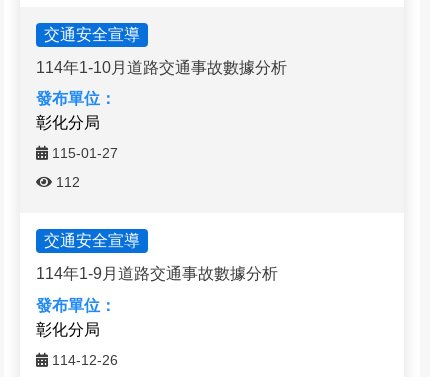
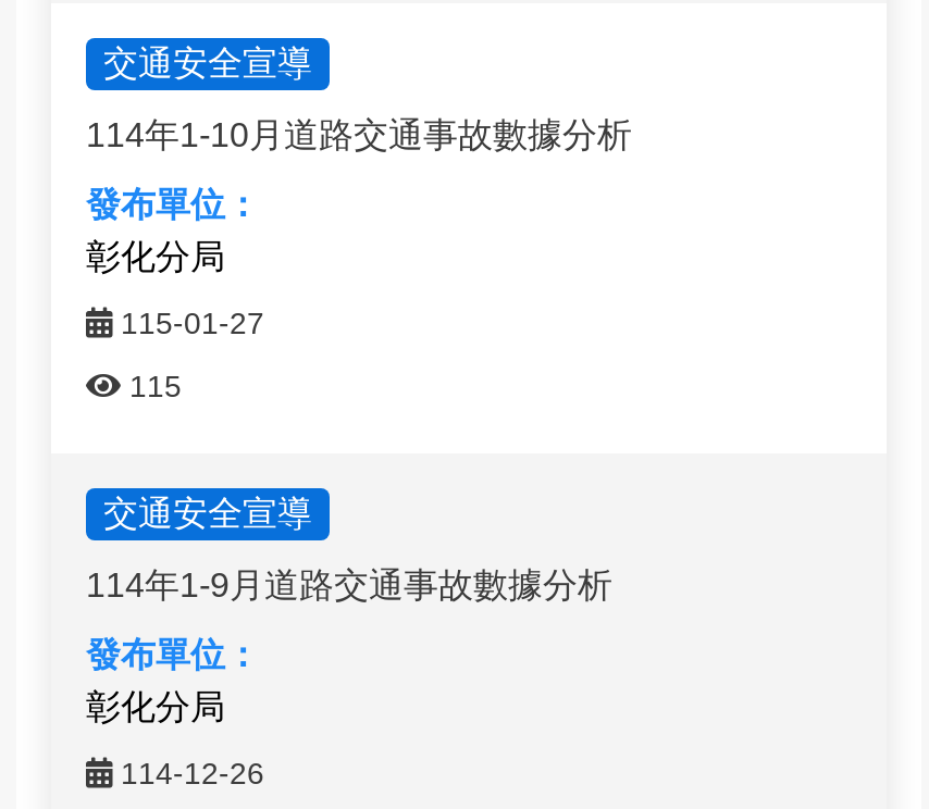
- 112
+ 115
